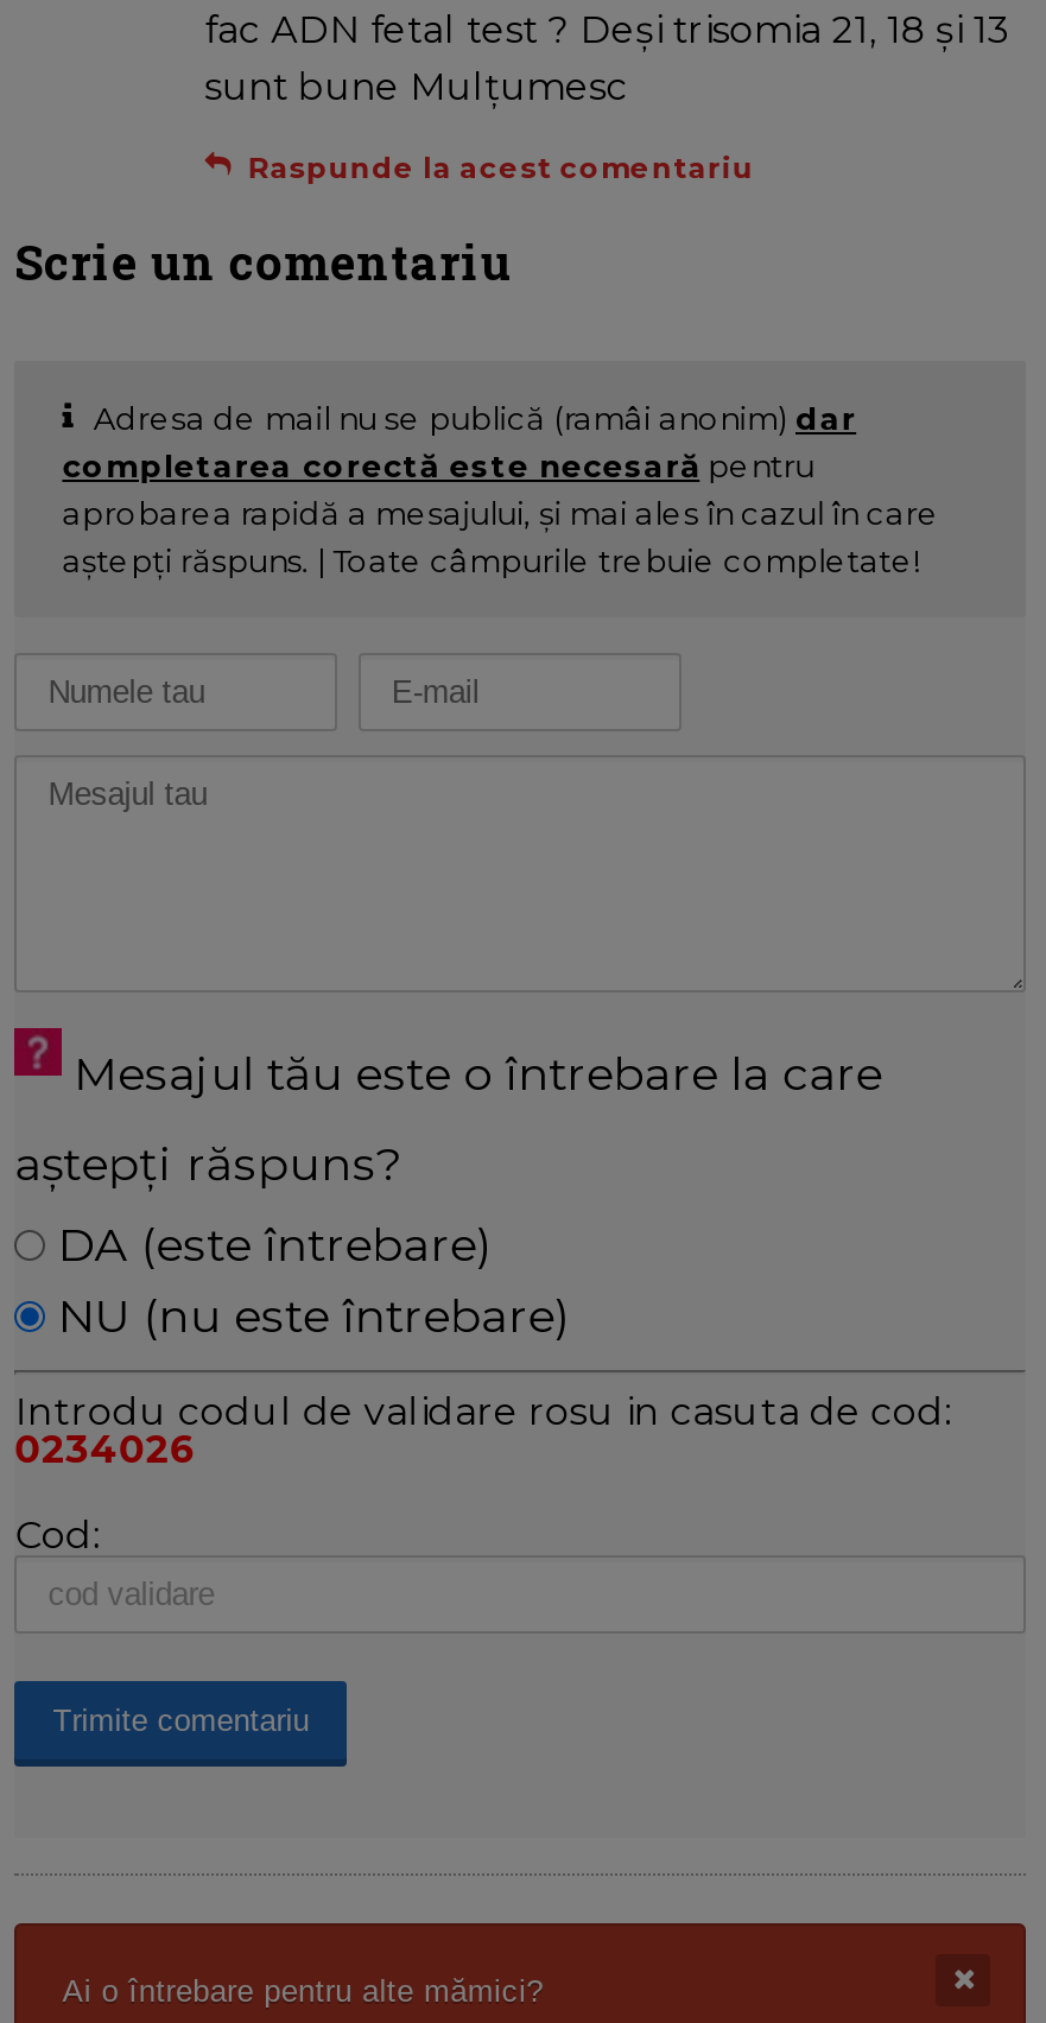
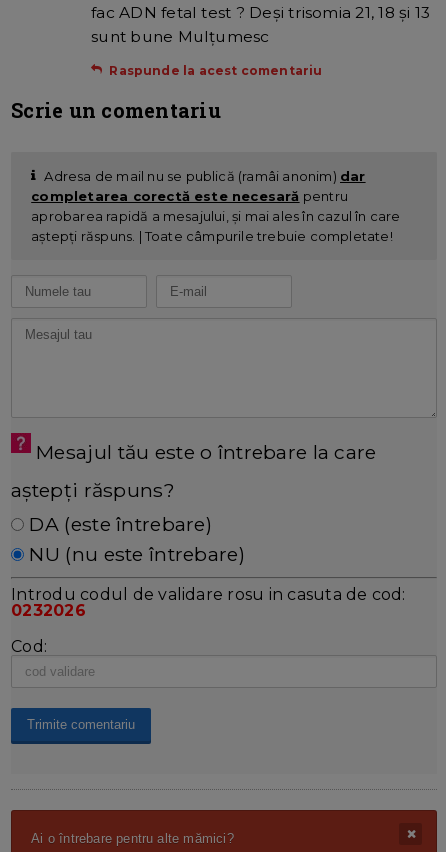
- 0234026
+ 0232026
